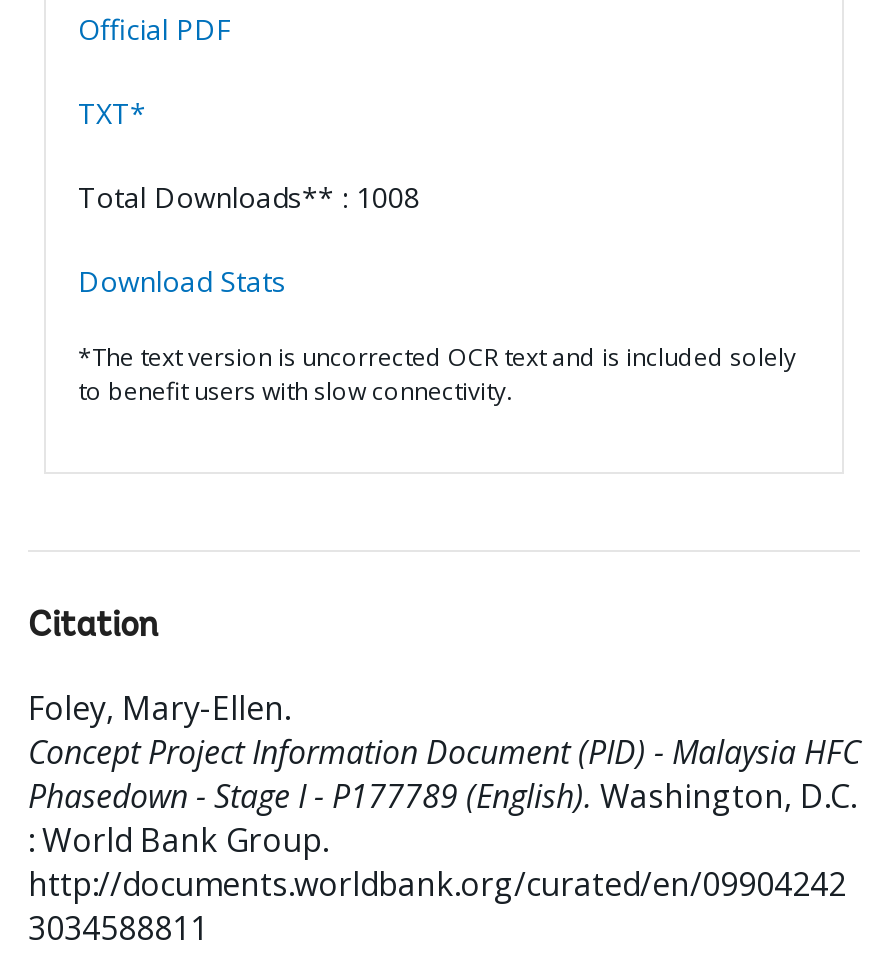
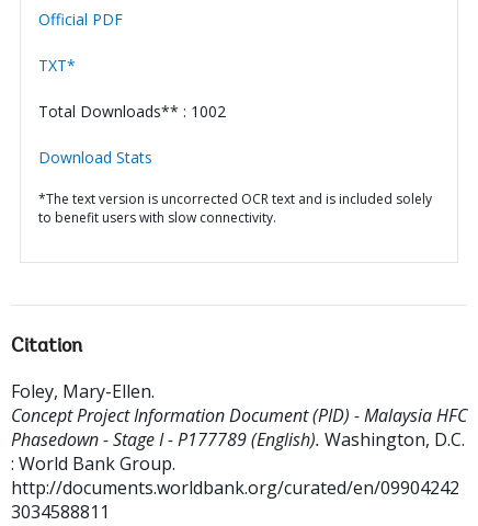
- Total Downloads** : 1008
+ Total Downloads** : 1002
